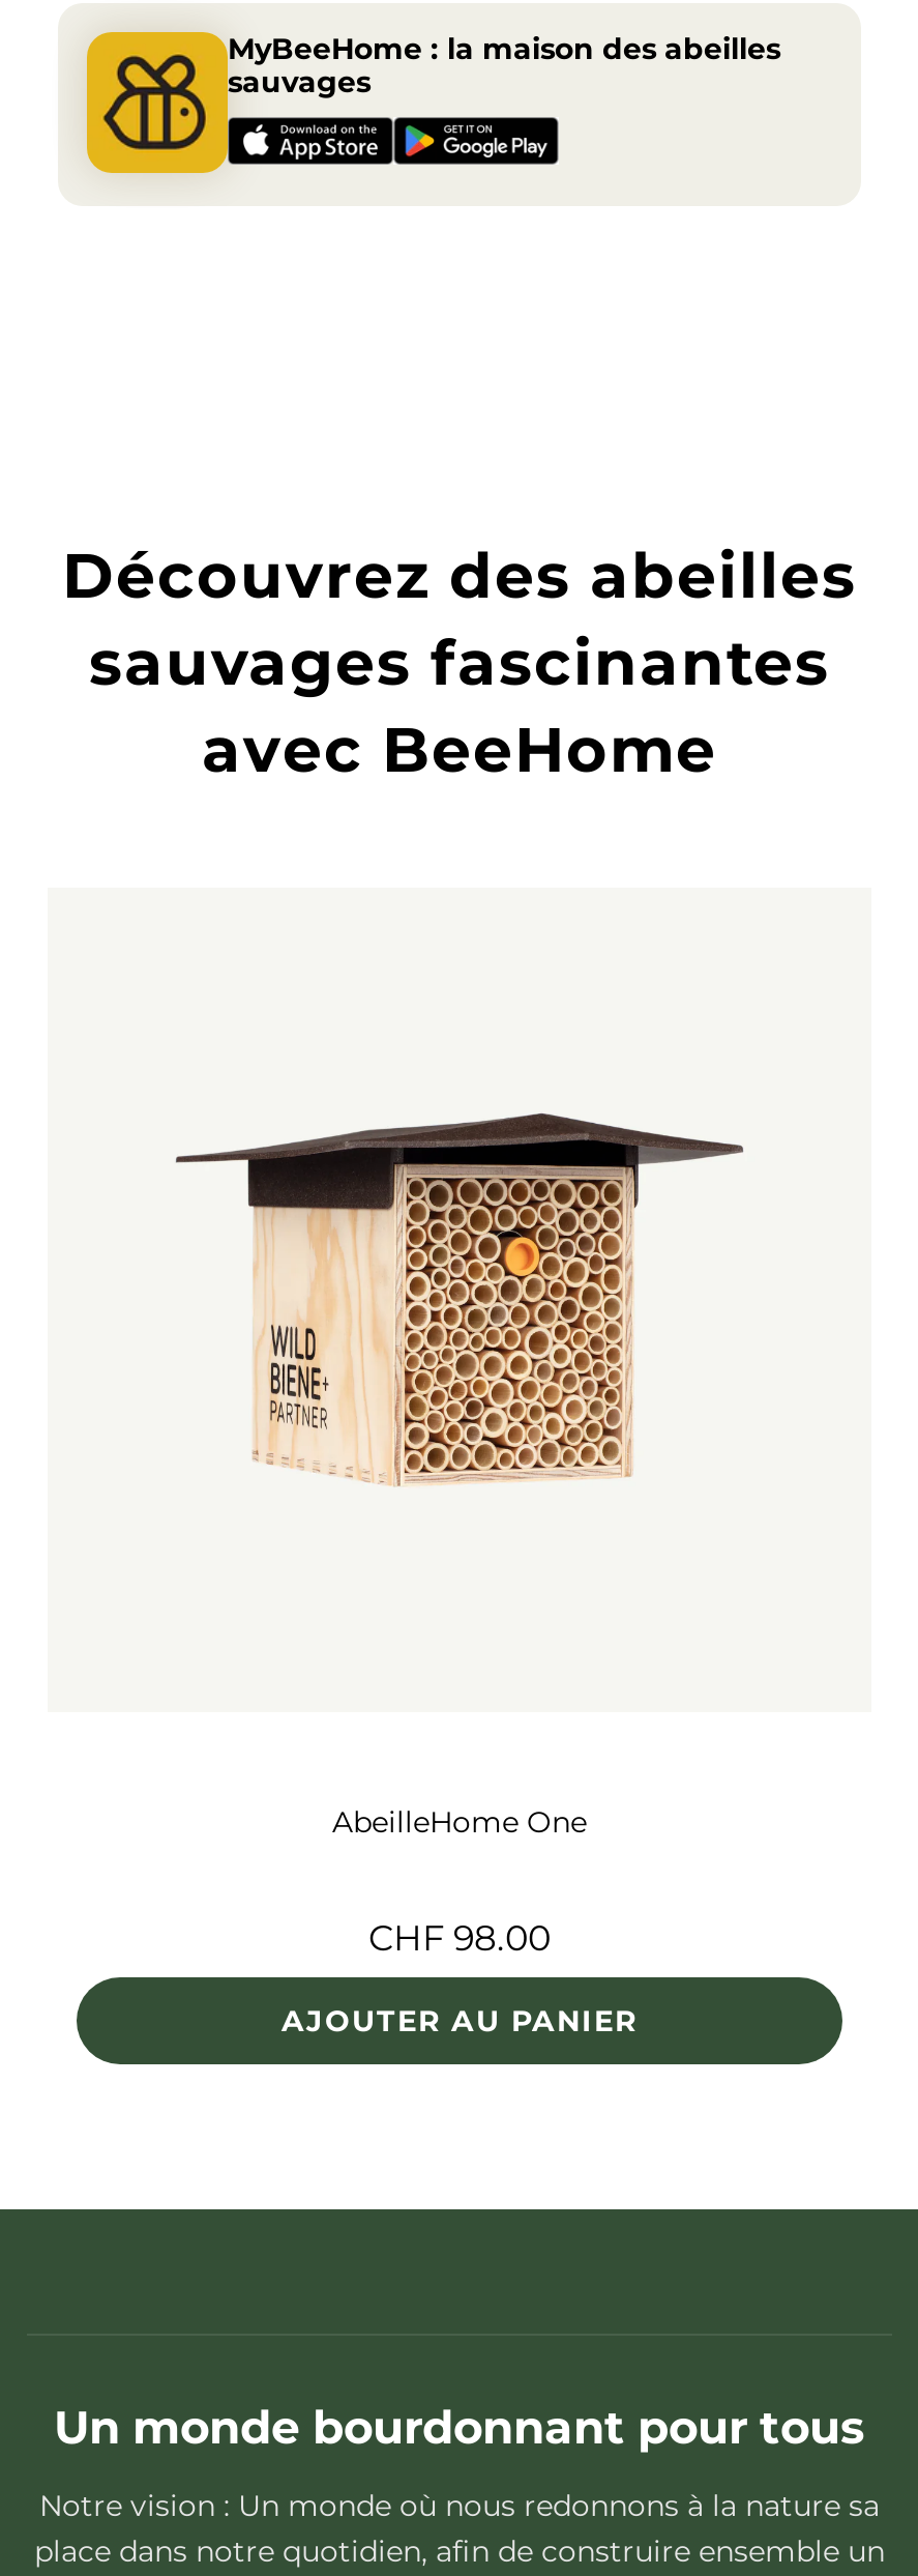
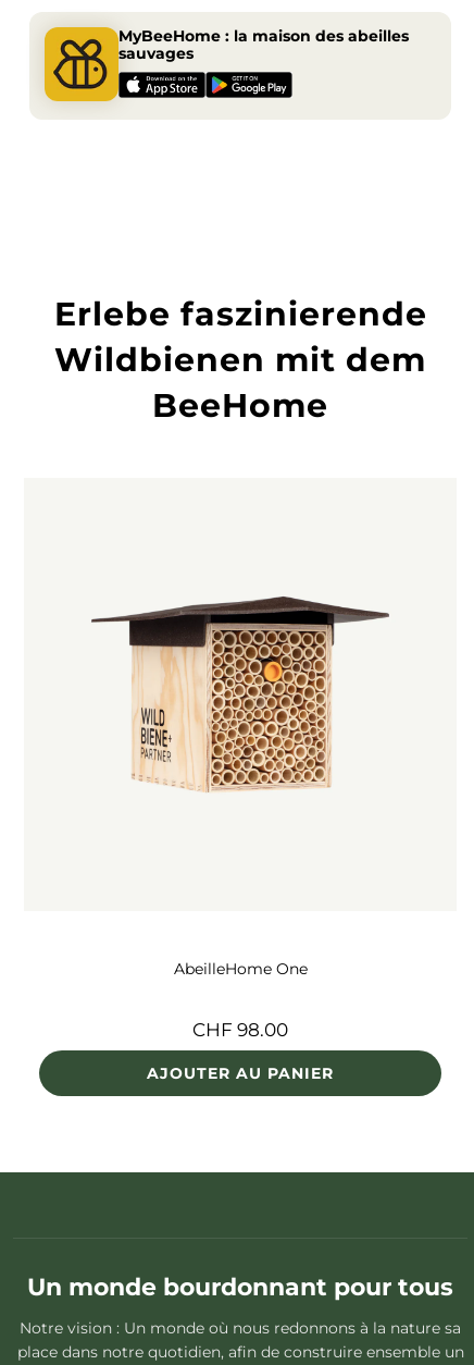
- Découvrez des abeilles
- sauvages fascinantes
- avec BeeHome
+ Erlebe faszinierende
+ Wildbienen mit dem
+ BeeHome
